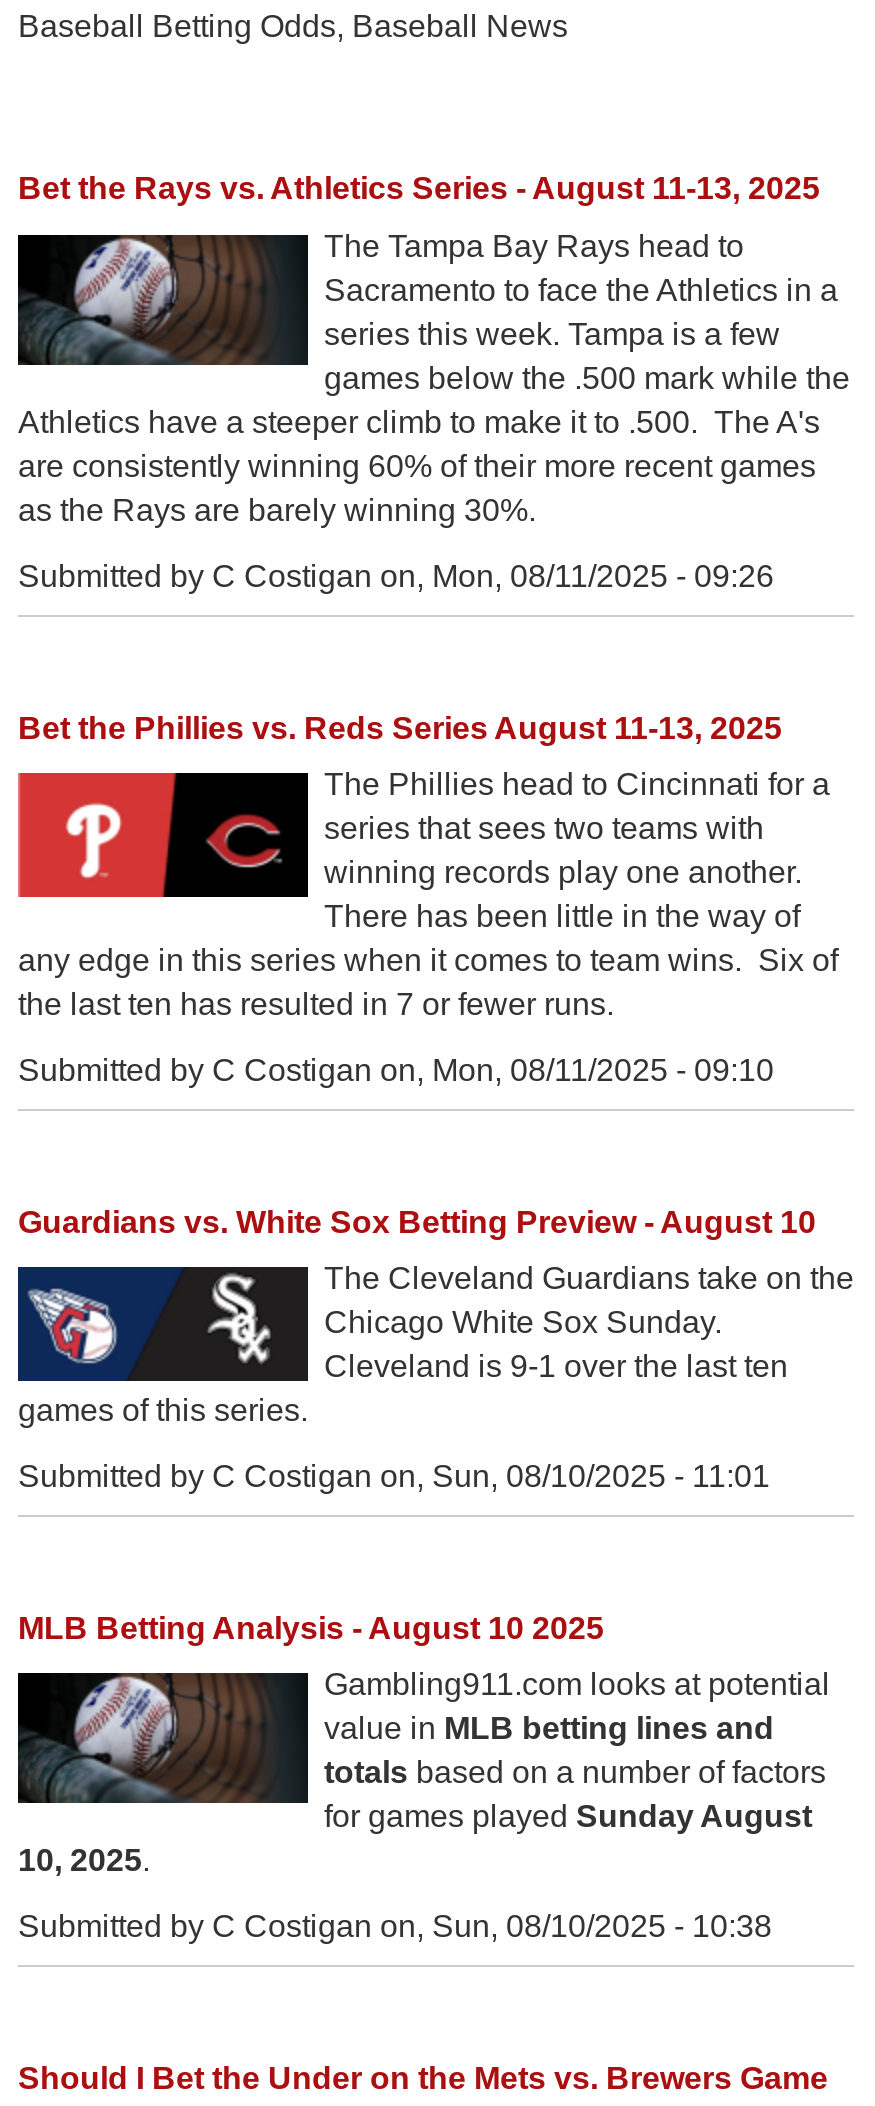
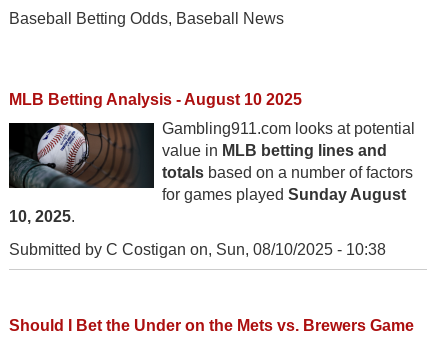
- Bet the Rays vs. Athletics Series - August 11-13, 2025
- The Tampa Bay Rays head to
- Sacramento to face the Athletics in a
- series this week. Tampa is a few
- games below the .500 mark while the
- Athletics have a steeper climb to make it to .500. The A's
- are consistently winning 60% of their more recent games
- as the Rays are barely winning 30%.
- Submitted by C Costigan on, Mon, 08/11/2025 - 09:26

- [image]
- Bet the Phillies vs. Reds Series August 11-13, 2025
- The Phillies head to Cincinnati for a
- series that sees two teams with
- winning records play one another.
- There has been little in the way of
- any edge in this series when it comes to team wins. Six of
- the last ten has resulted in 7 or fewer runs.
- Submitted by C Costigan on, Mon, 08/11/2025 - 09:10

- [image]
- Guardians vs. White Sox Betting Preview - August 10
- The Cleveland Guardians take on the
- Chicago White Sox Sunday.
- Cleveland is 9-1 over the last ten
- games of this series.
- Submitted by C Costigan on, Sun, 08/10/2025 - 11:01
